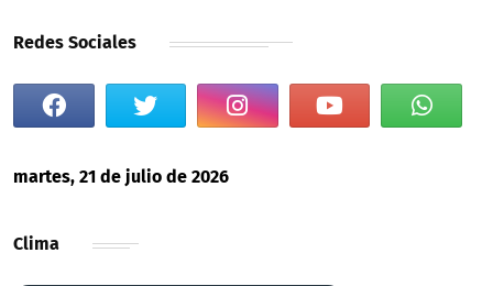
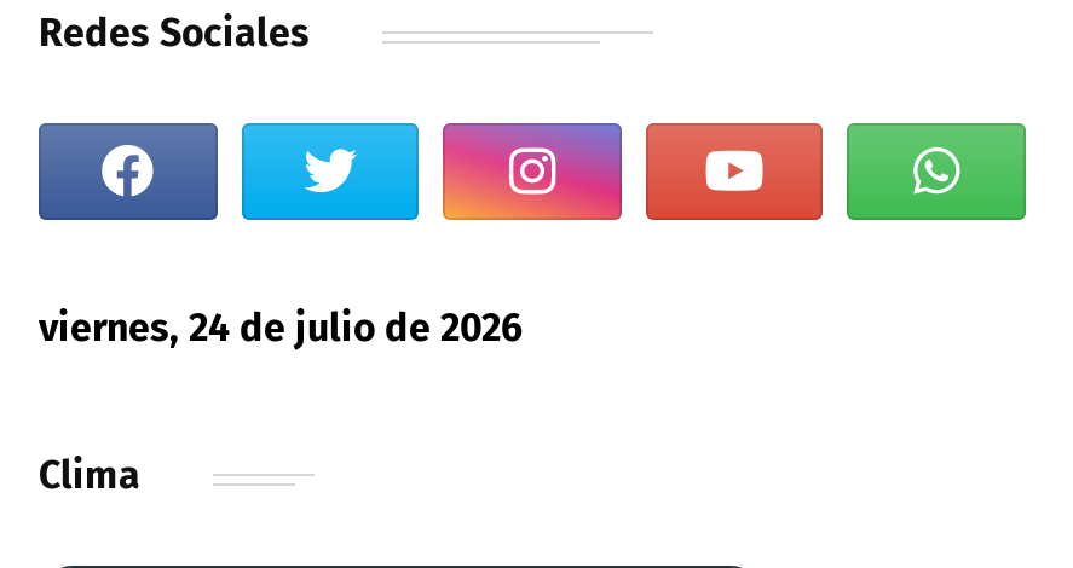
- martes, 21 de julio de 2026
+ viernes, 24 de julio de 2026
